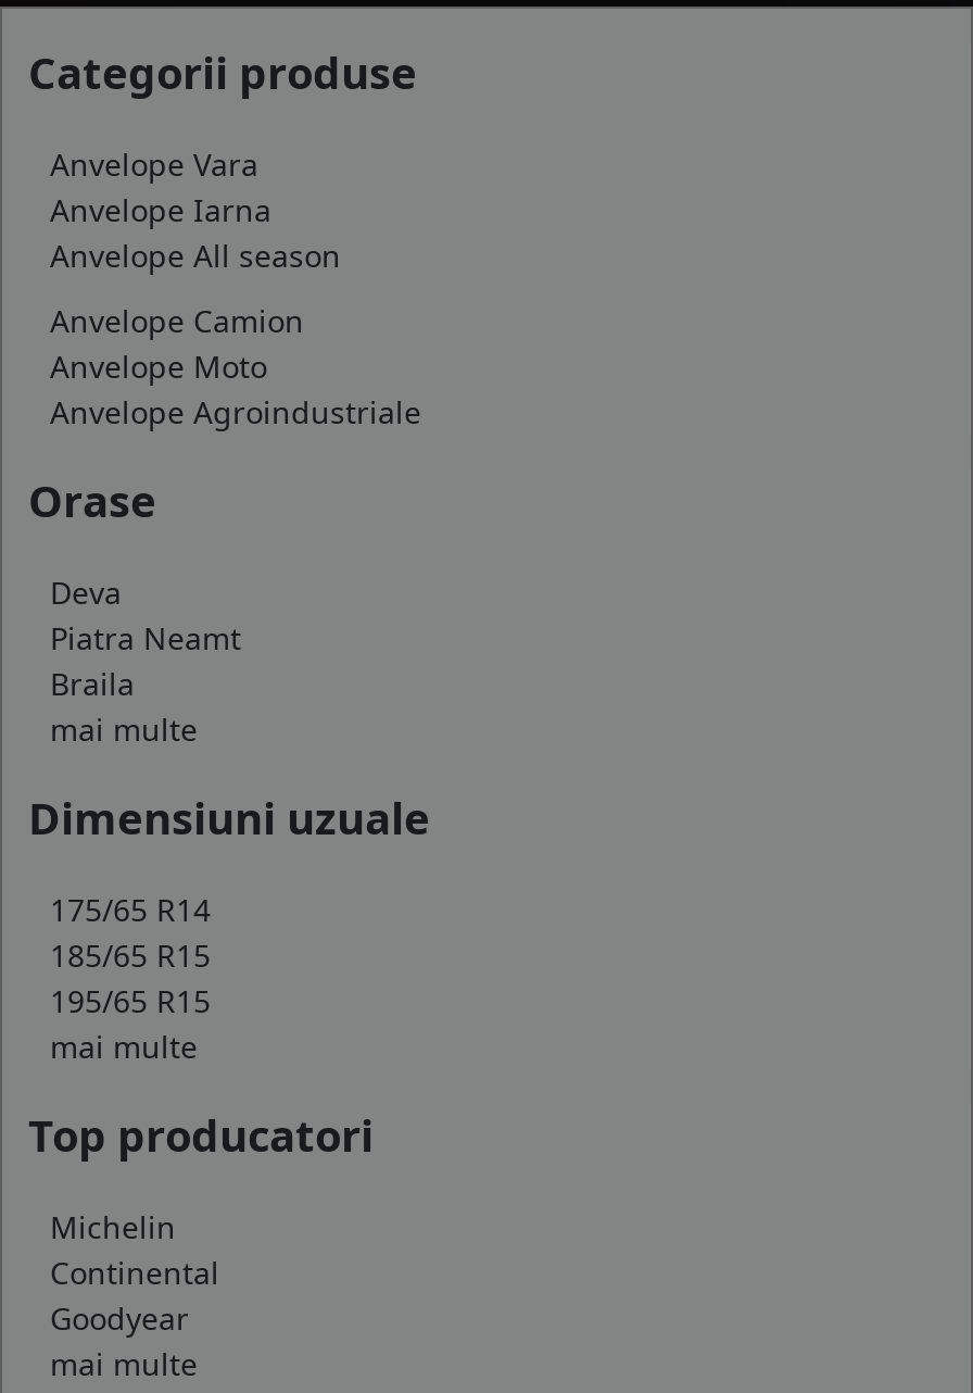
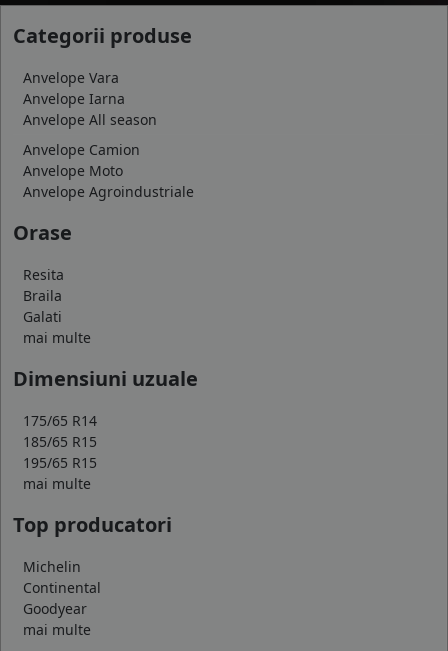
- Deva
- Piatra Neamt
+ Resita

moved up: Braila

+ Galati
